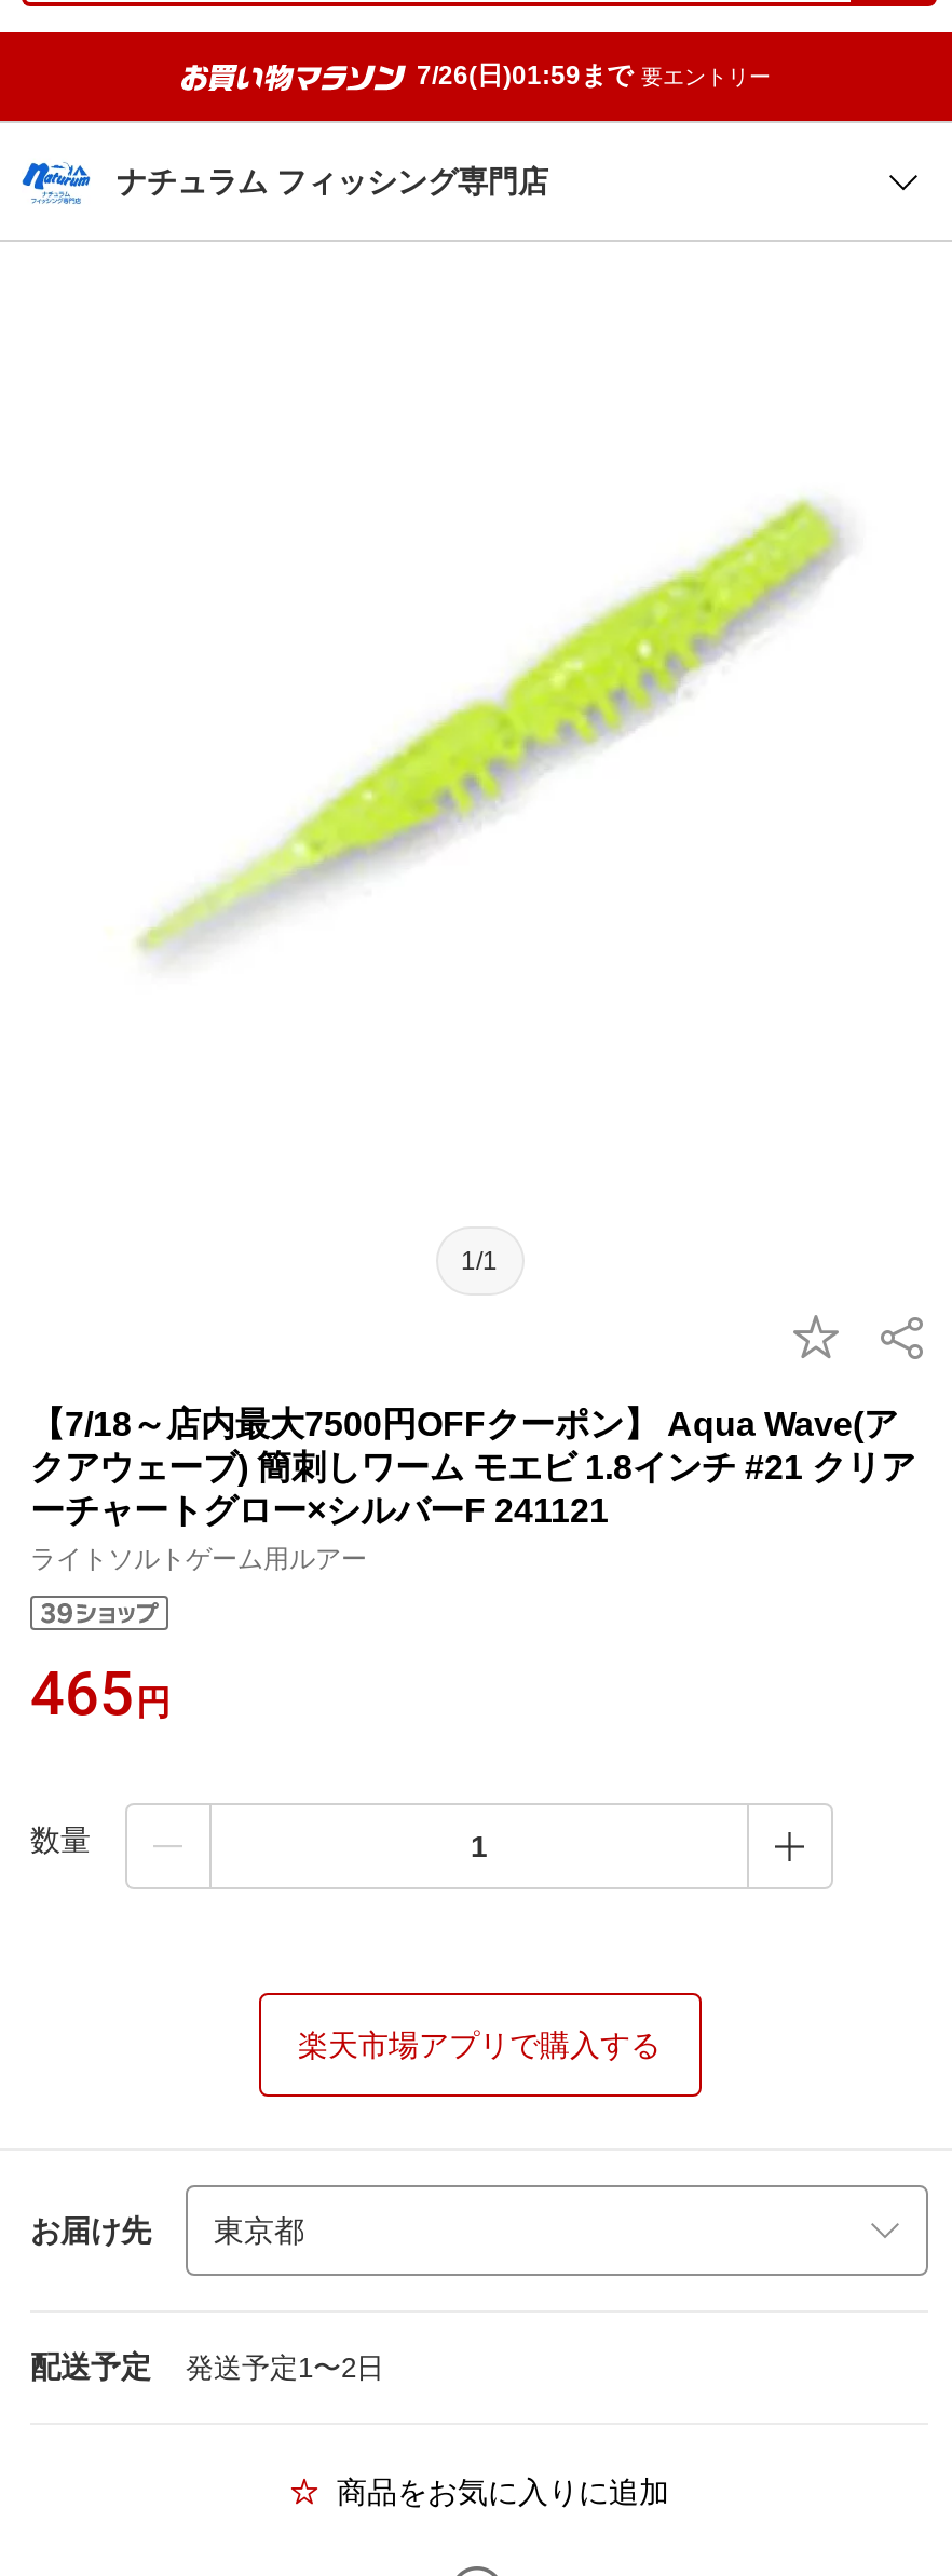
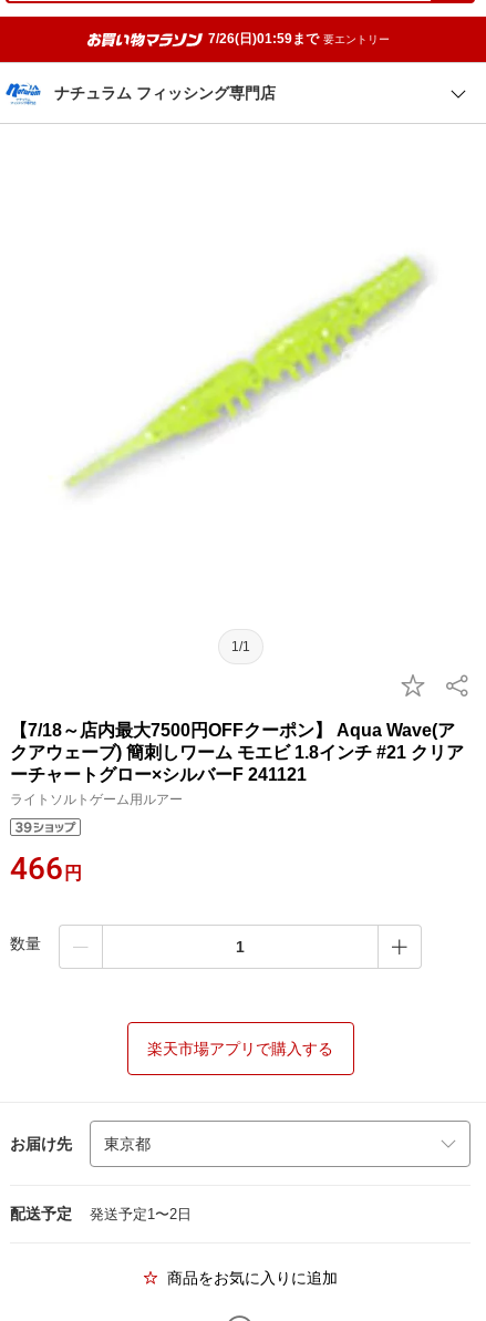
- 465円
+ 466円
